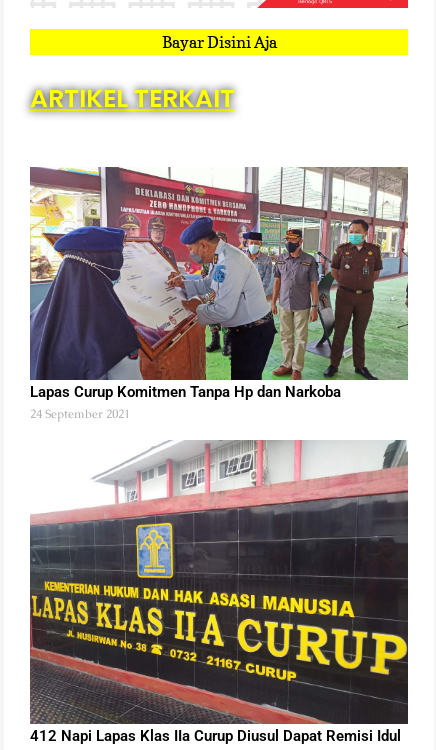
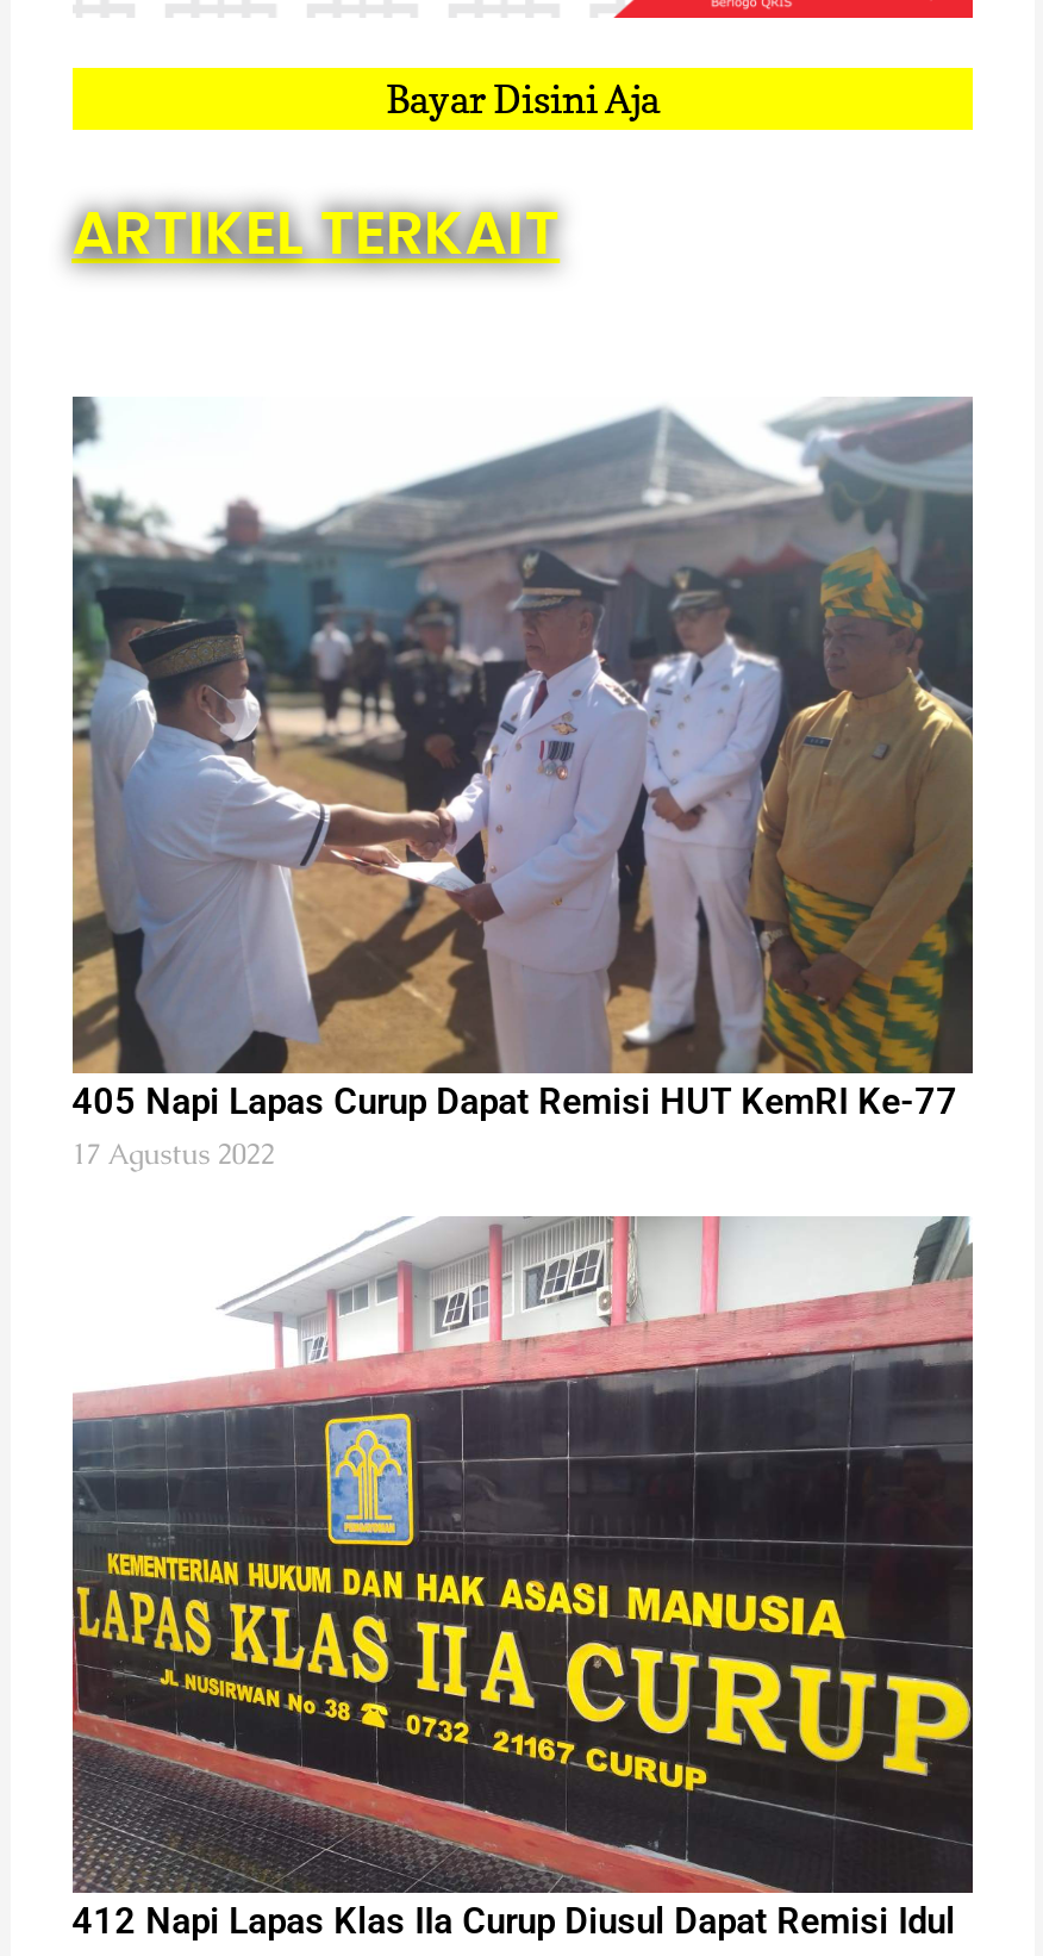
- [image]
- Lapas Curup Komitmen Tanpa Hp dan Narkoba
- 24 September 2021
+ [image]
+ 405 Napi Lapas Curup Dapat Remisi HUT KemRI Ke-77
+ 17 Agustus 2022
